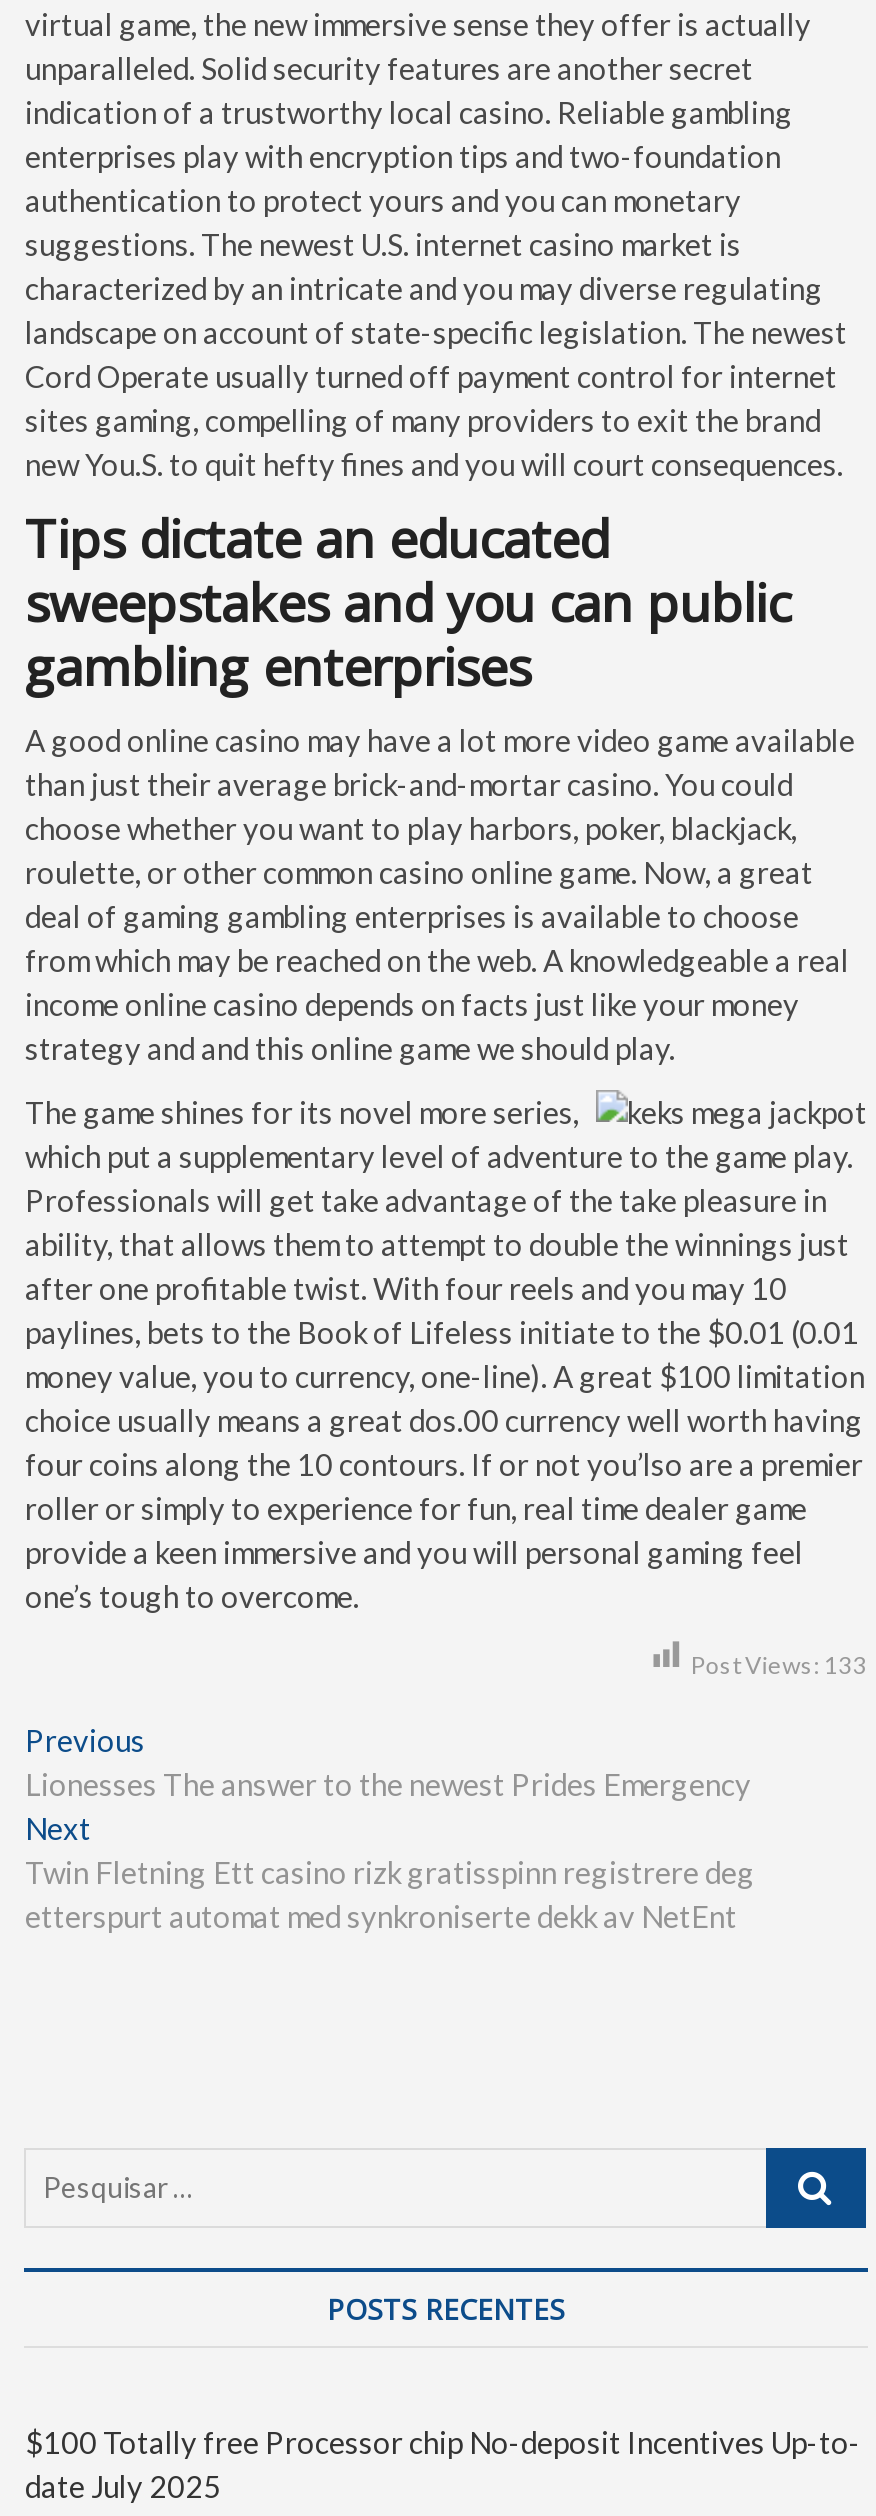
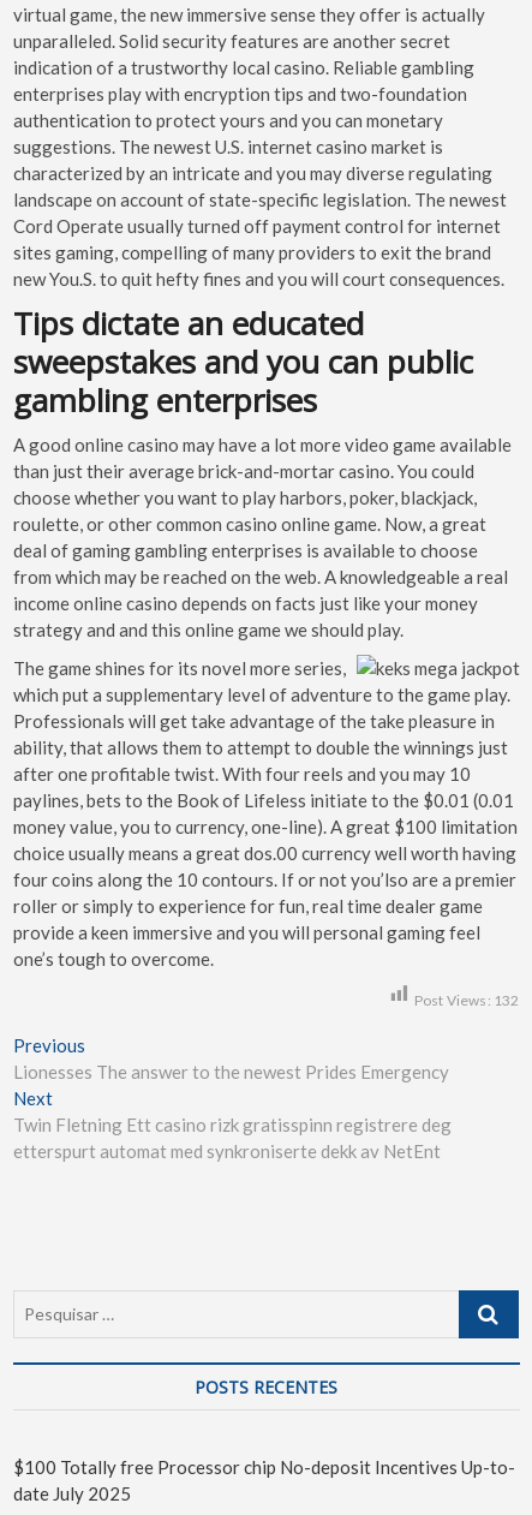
- Post Views: 133
+ Post Views: 132
